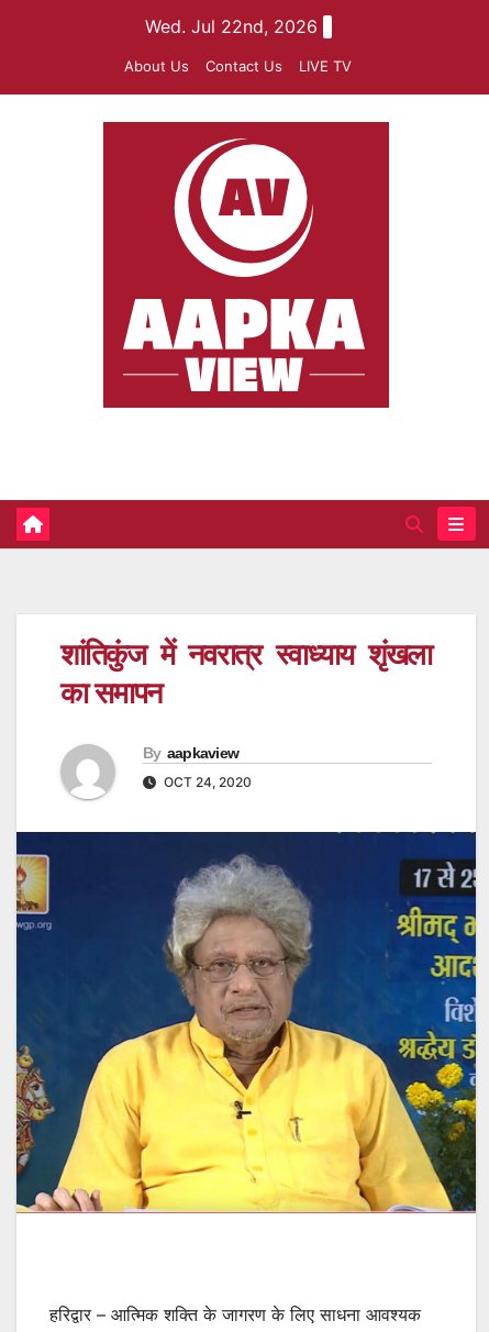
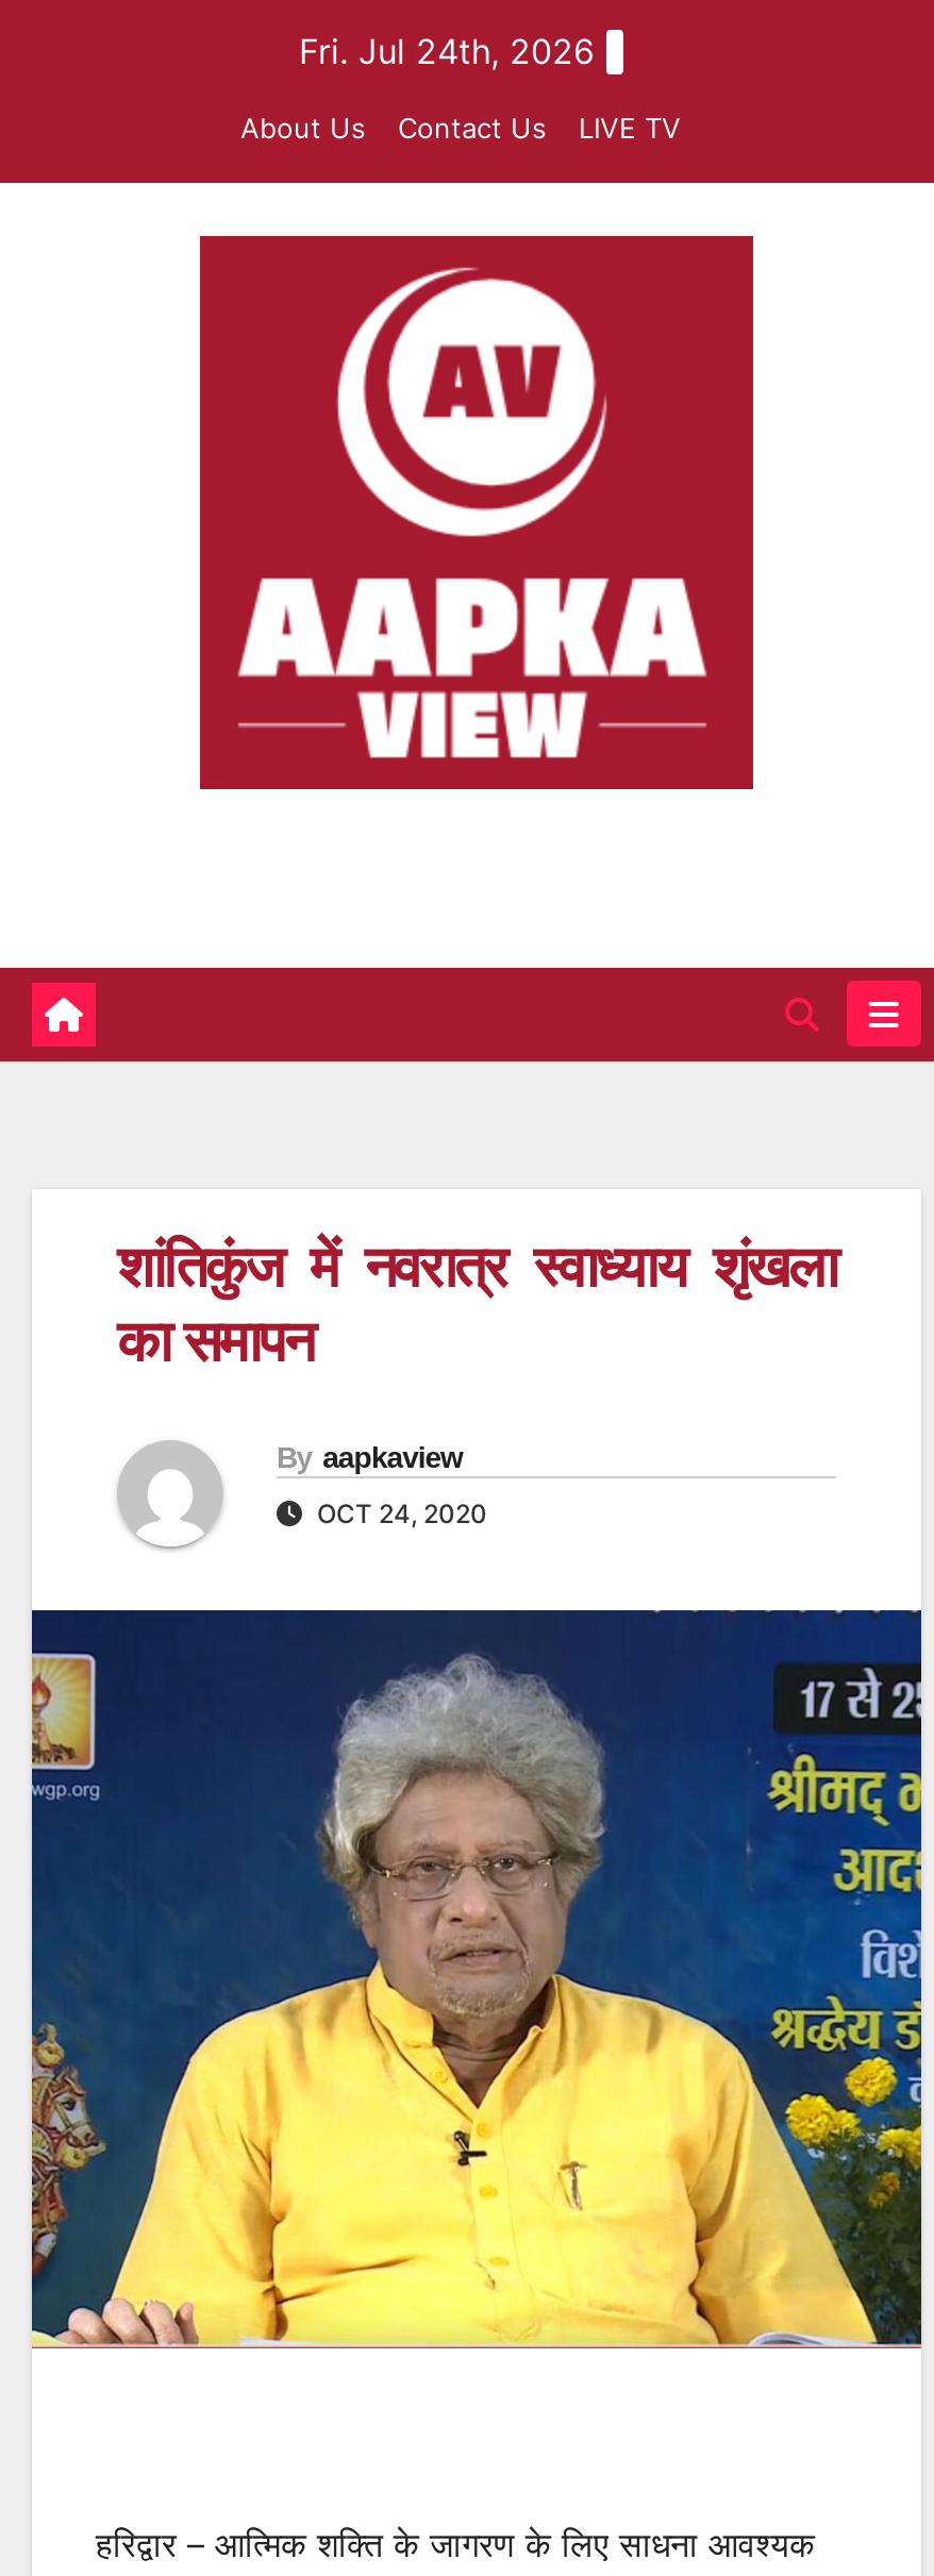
- Wed. Jul 22nd, 2026
+ Fri. Jul 24th, 2026
